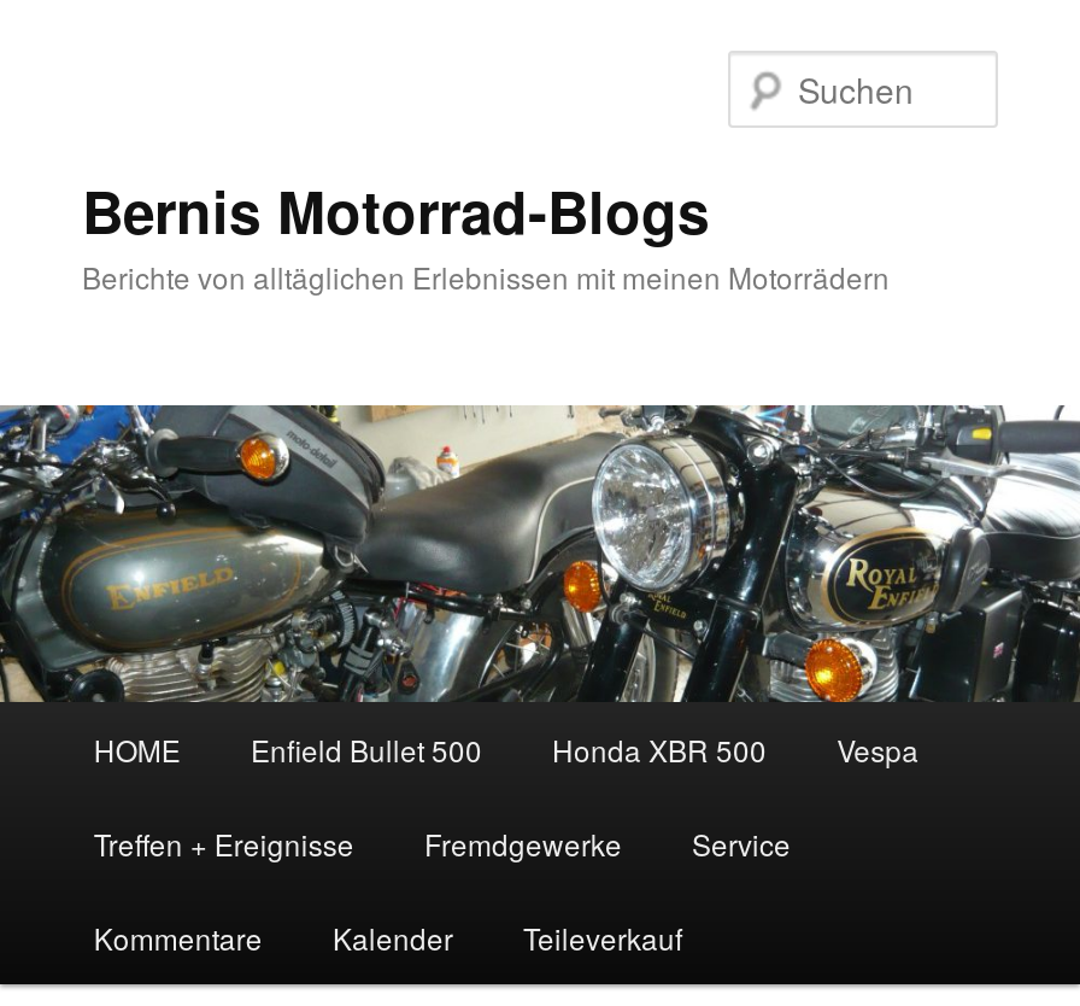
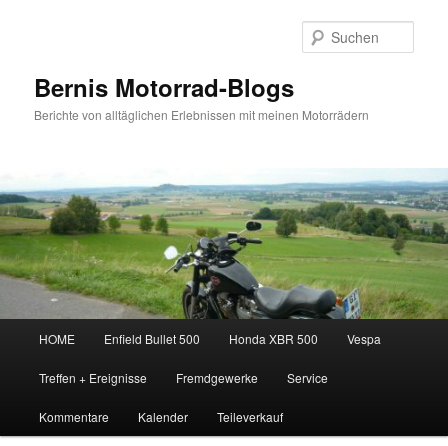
- [image]
+ [image]
